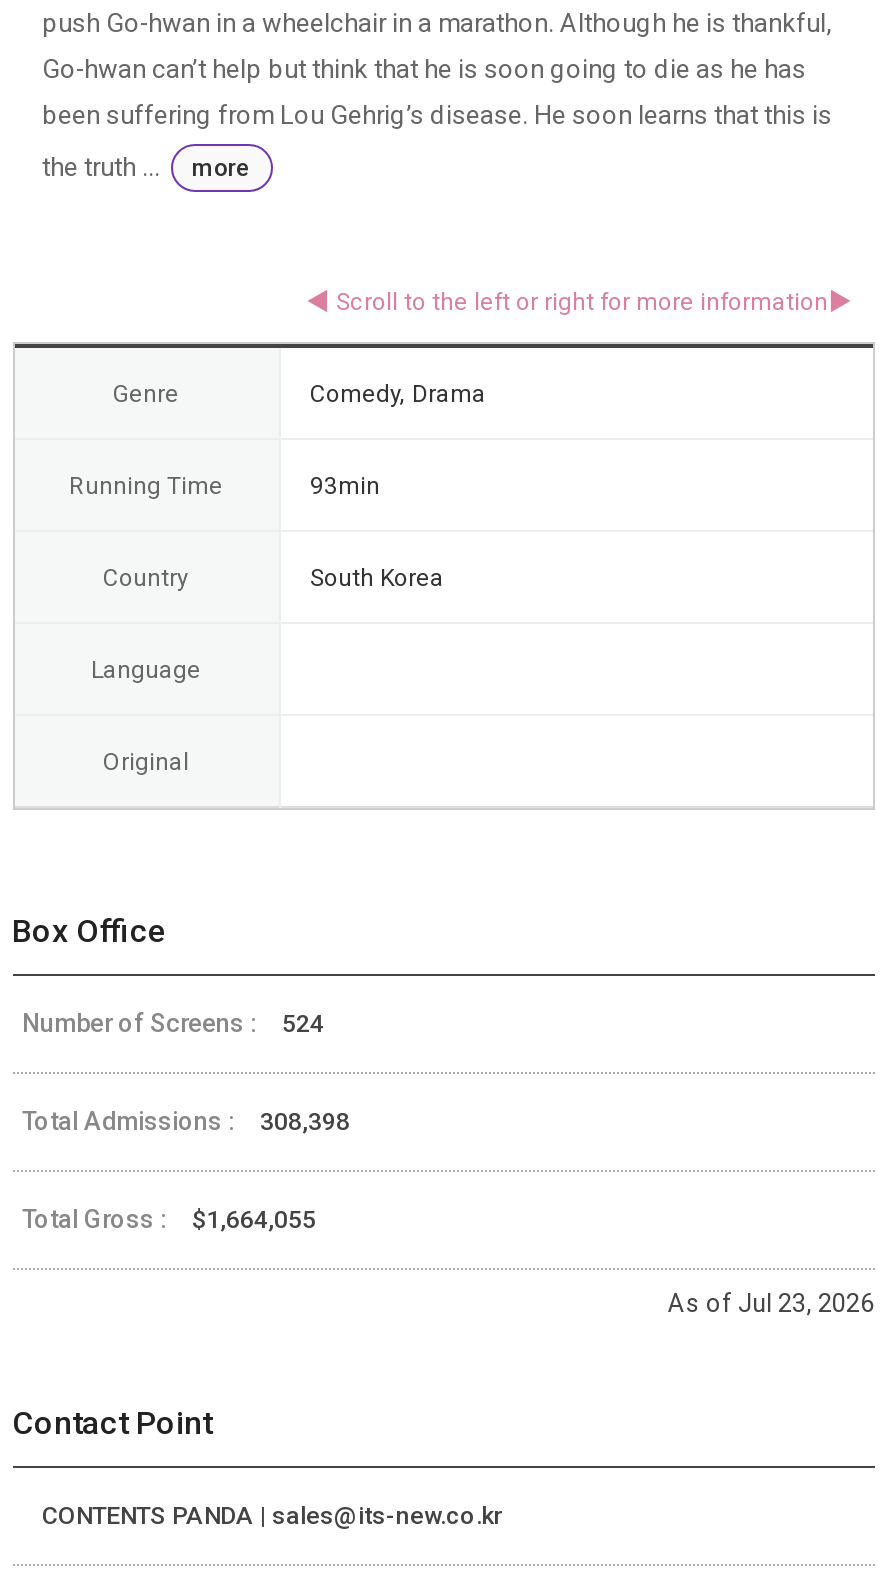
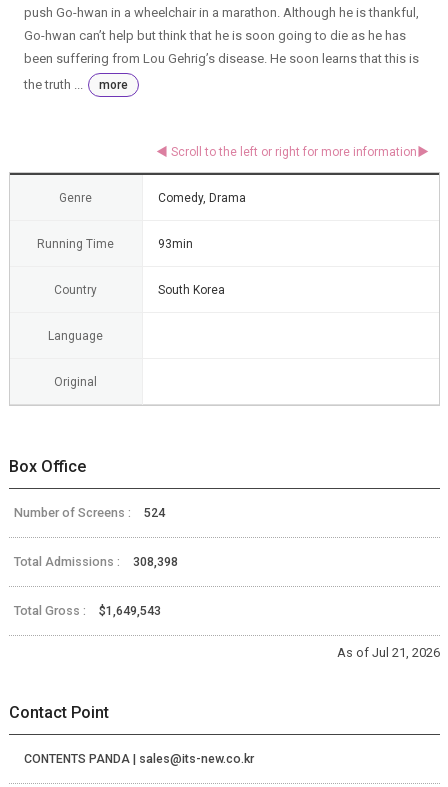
- Total Gross : $1,664,055
+ Total Gross : $1,649,543

- As of Jul 23, 2026
+ As of Jul 21, 2026
